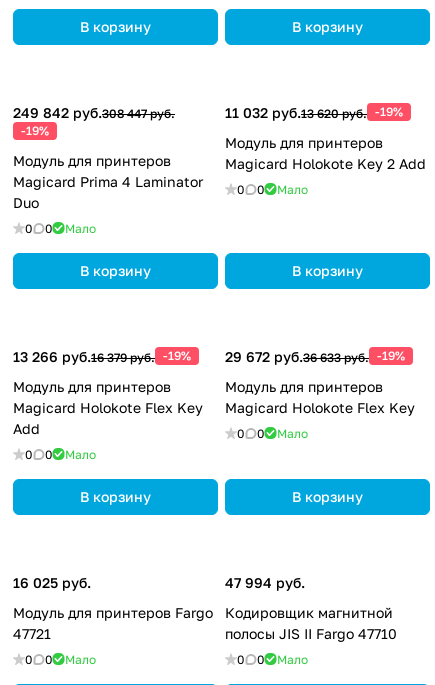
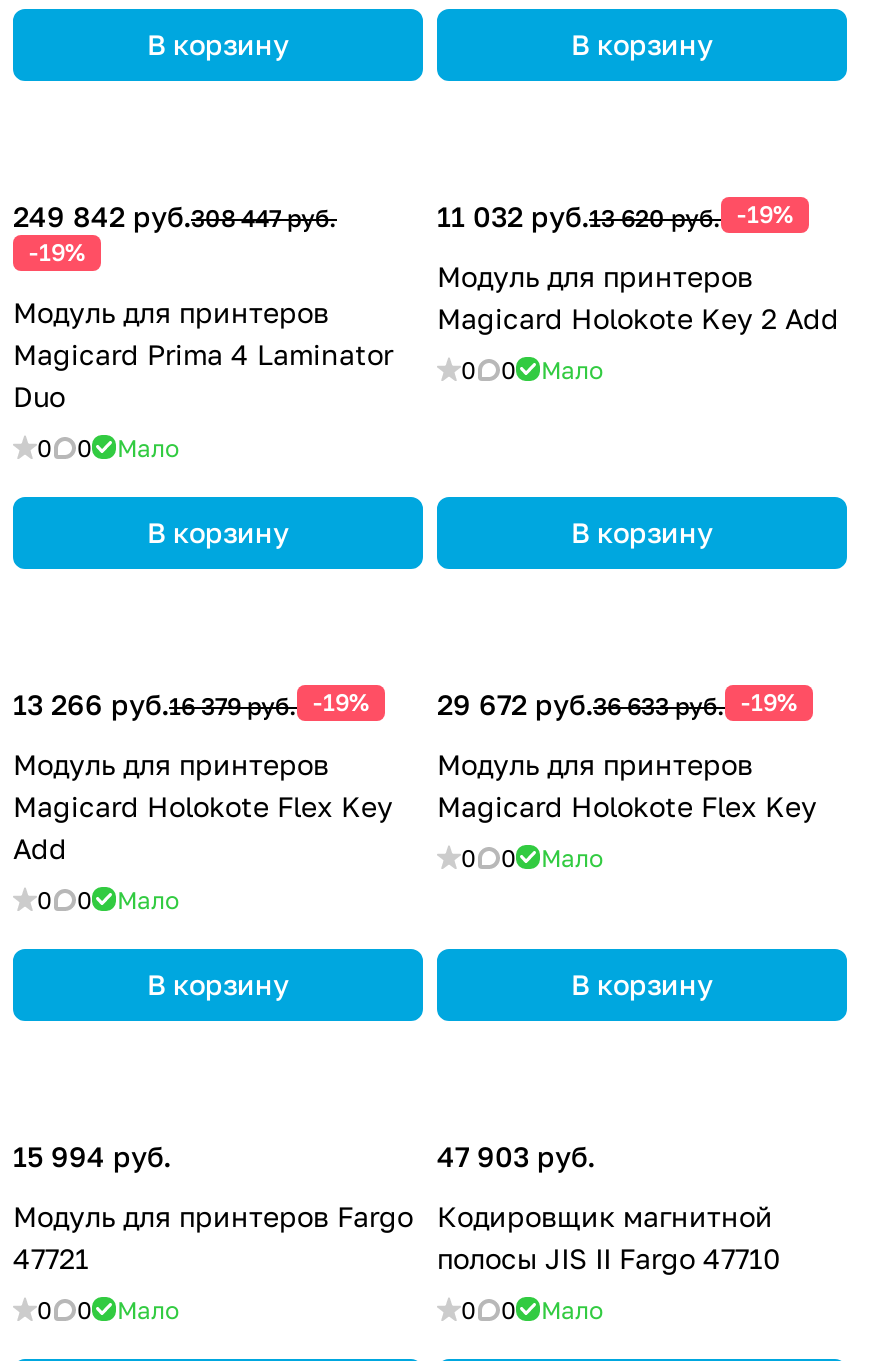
- 16 025 руб.
+ 15 994 руб.

- 47 994 руб.
+ 47 903 руб.
